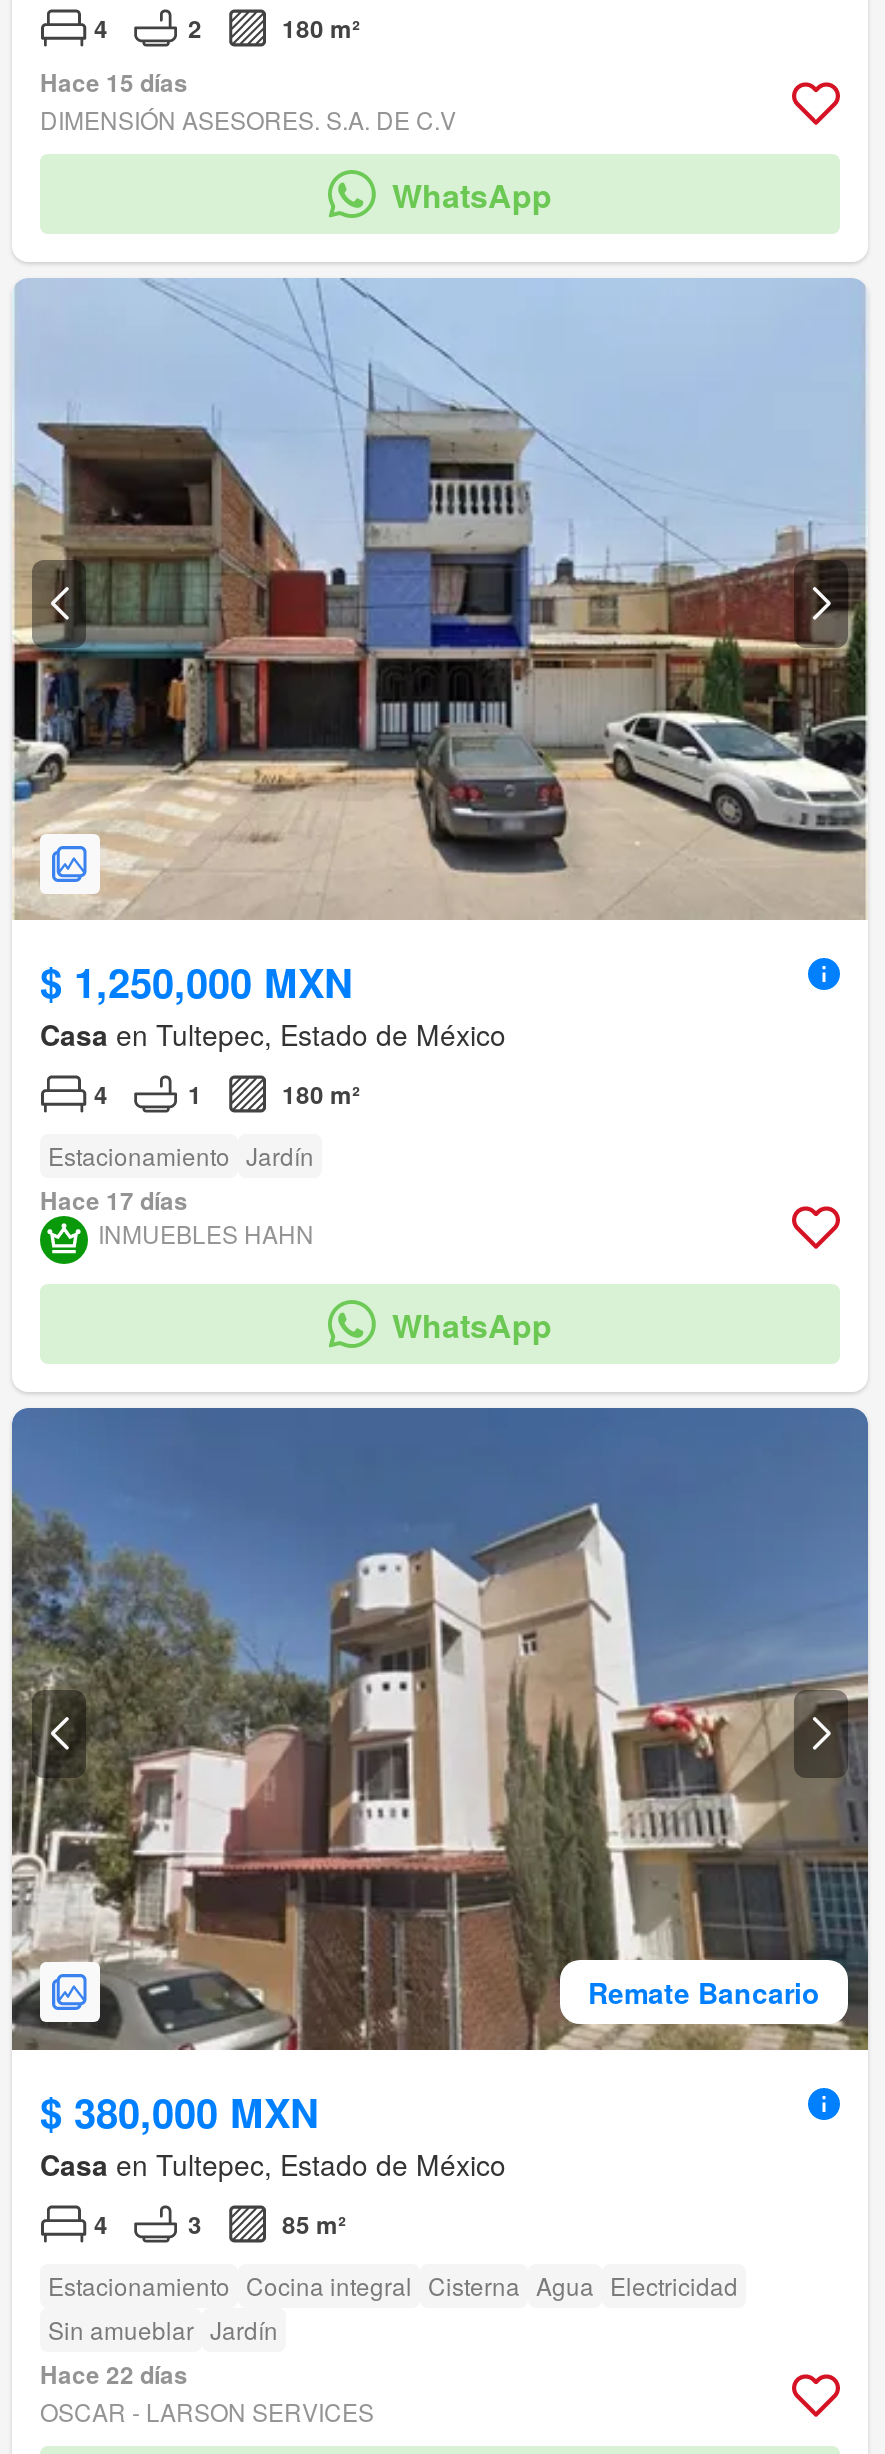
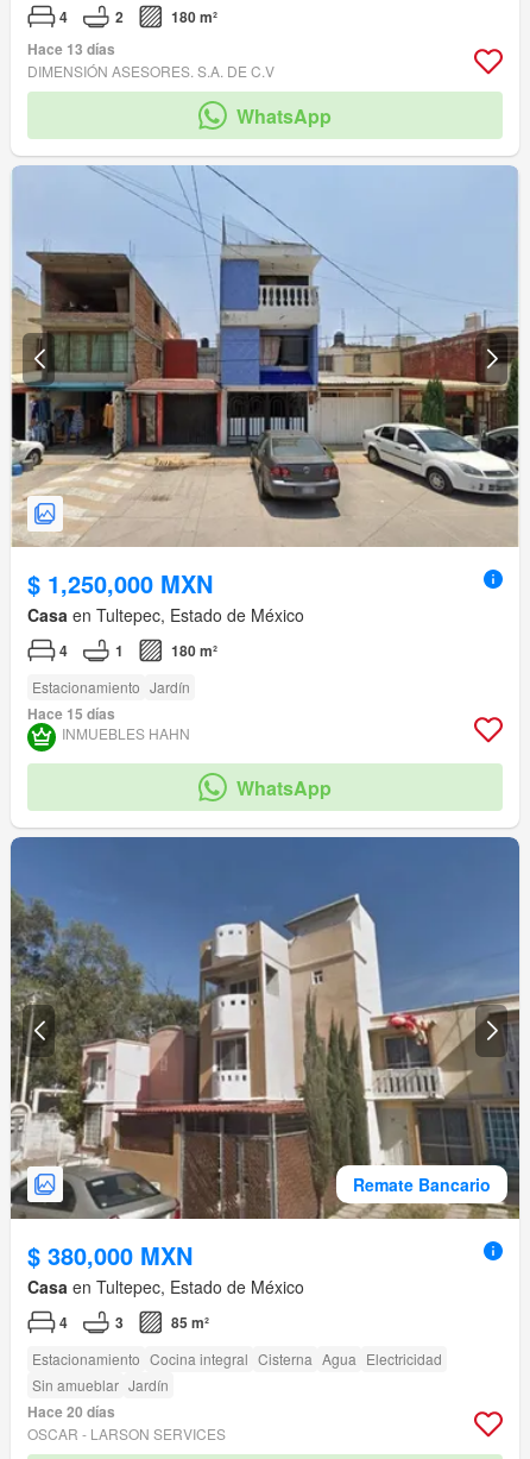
- Hace 15 días
+ Hace 13 días

- Hace 17 días
+ Hace 15 días

- Hace 22 días
+ Hace 20 días
